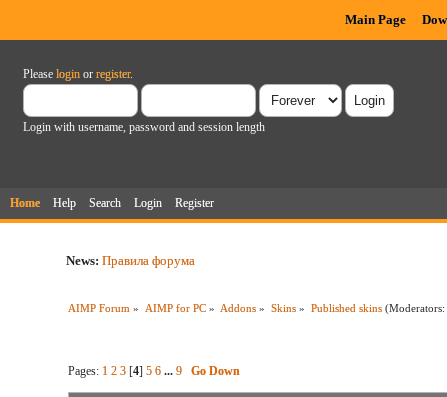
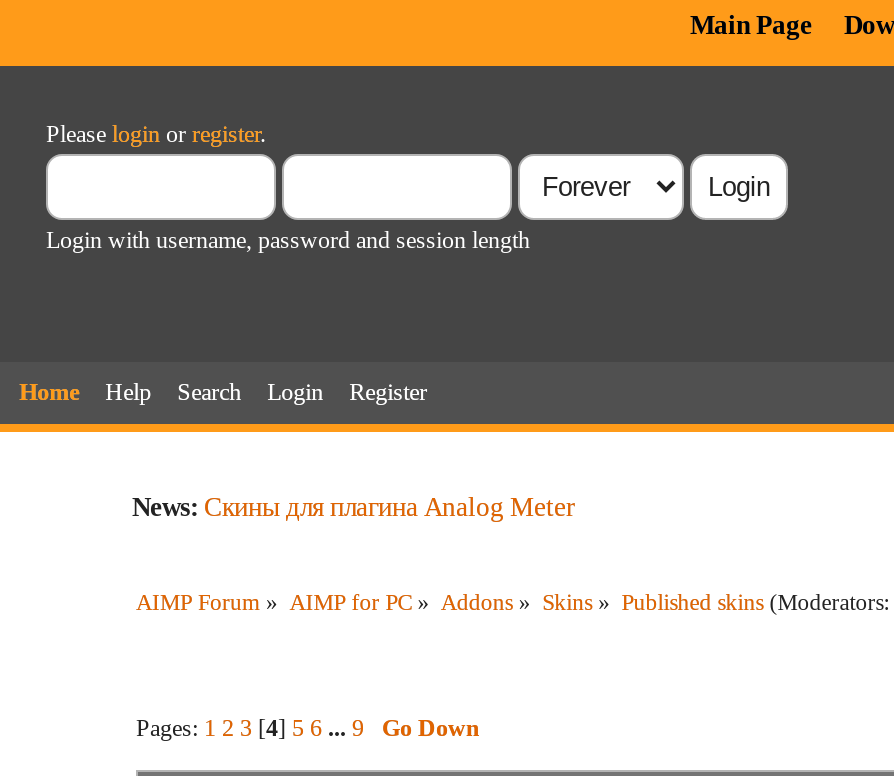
- News: Правила форума
+ News: Скины для плагина Analog Meter
